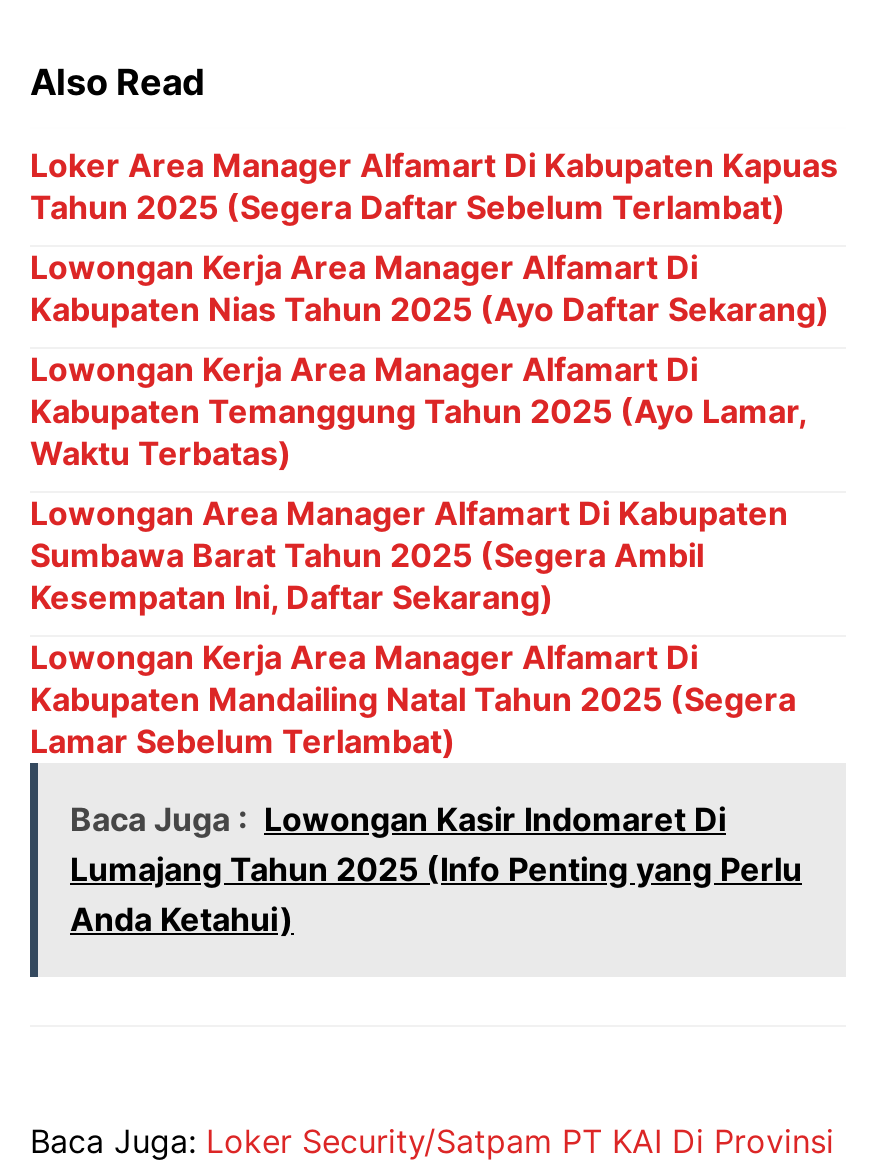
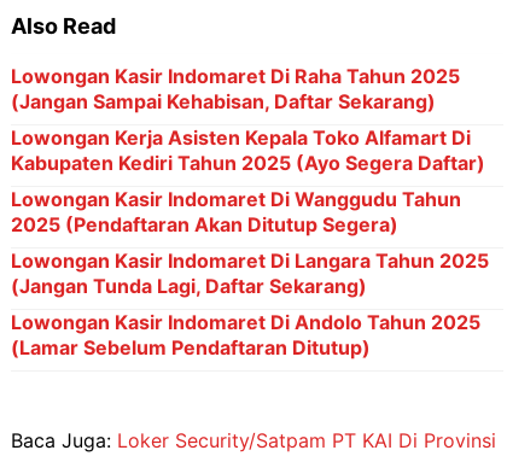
- Loker Area Manager Alfamart Di Kabupaten Kapuas
- Tahun 2025 (Segera Daftar Sebelum Terlambat)
- Lowongan Kerja Area Manager Alfamart Di
- Kabupaten Nias Tahun 2025 (Ayo Daftar Sekarang)
- Lowongan Kerja Area Manager Alfamart Di
- Kabupaten Temanggung Tahun 2025 (Ayo Lamar,
- Waktu Terbatas)
- Lowongan Area Manager Alfamart Di Kabupaten
- Sumbawa Barat Tahun 2025 (Segera Ambil
- Kesempatan Ini, Daftar Sekarang)
- Lowongan Kerja Area Manager Alfamart Di
- Kabupaten Mandailing Natal Tahun 2025 (Segera
- Lamar Sebelum Terlambat)
- Baca Juga : Lowongan Kasir Indomaret Di
- Lumajang Tahun 2025 (Info Penting yang Perlu
- Anda Ketahui)
+ Lowongan Kasir Indomaret Di Raha Tahun 2025
+ (Jangan Sampai Kehabisan, Daftar Sekarang)
+ Lowongan Kerja Asisten Kepala Toko Alfamart Di
+ Kabupaten Kediri Tahun 2025 (Ayo Segera Daftar)
+ Lowongan Kasir Indomaret Di Wanggudu Tahun
+ 2025 (Pendaftaran Akan Ditutup Segera)
+ Lowongan Kasir Indomaret Di Langara Tahun 2025
+ (Jangan Tunda Lagi, Daftar Sekarang)
+ Lowongan Kasir Indomaret Di Andolo Tahun 2025
+ (Lamar Sebelum Pendaftaran Ditutup)
